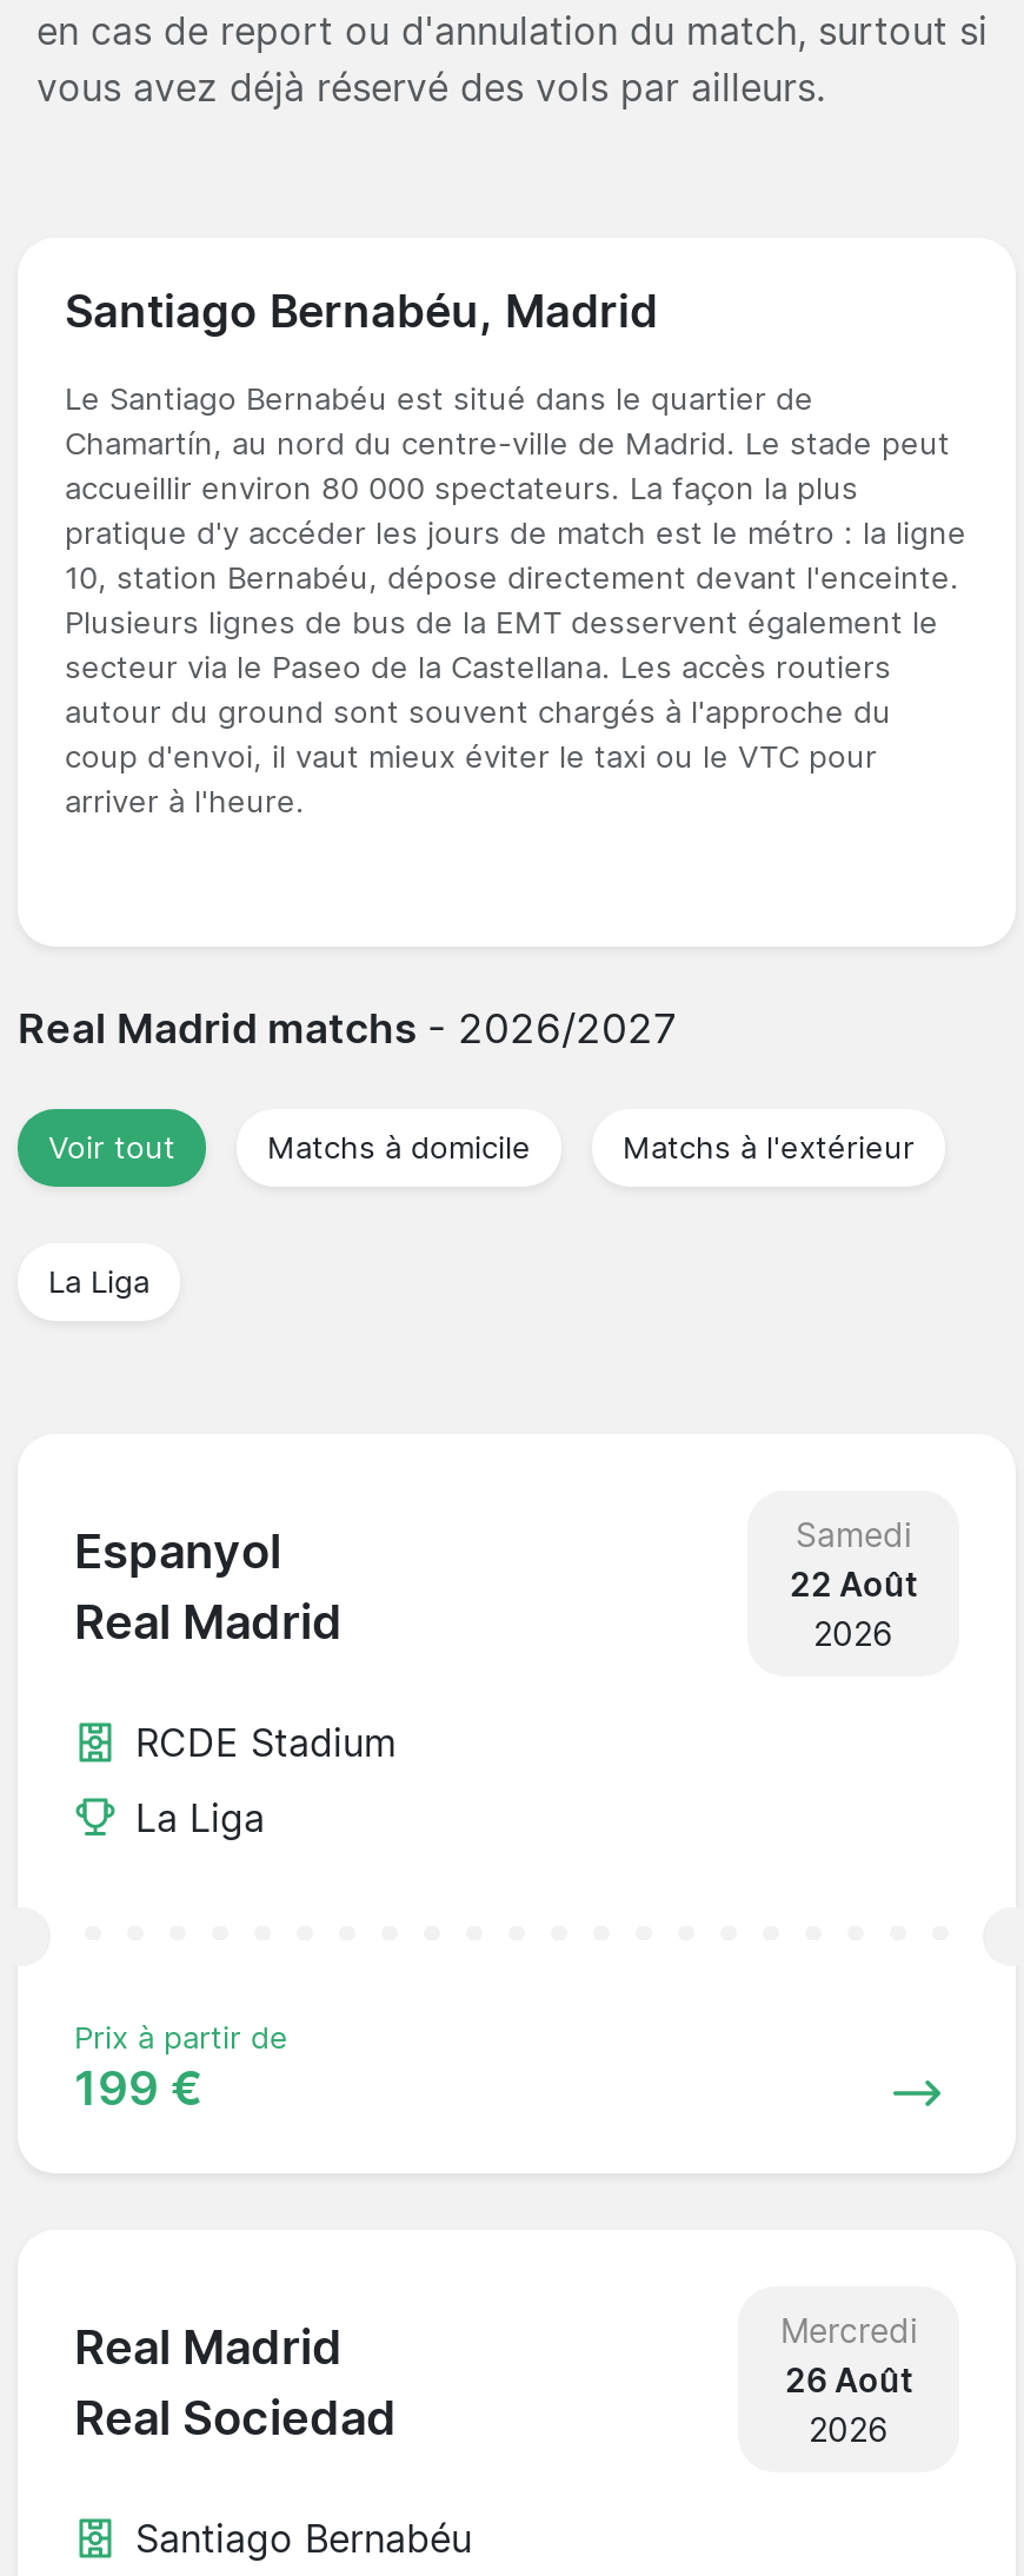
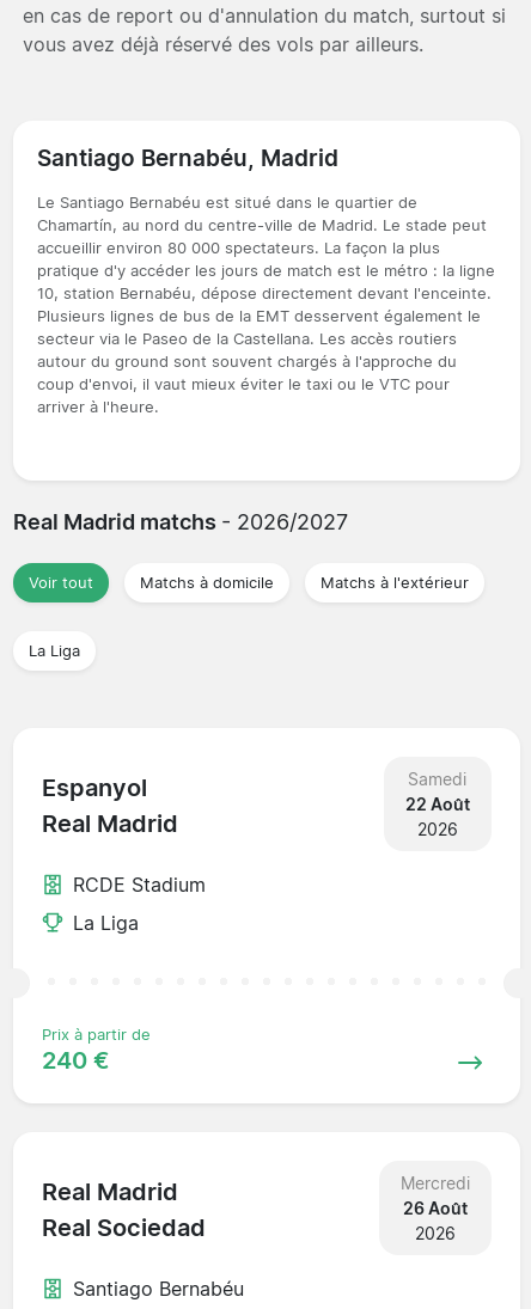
- 199 €
+ 240 €
